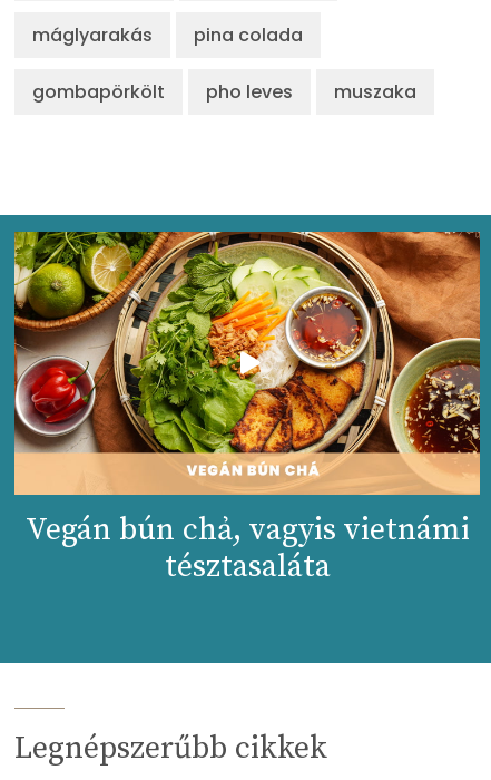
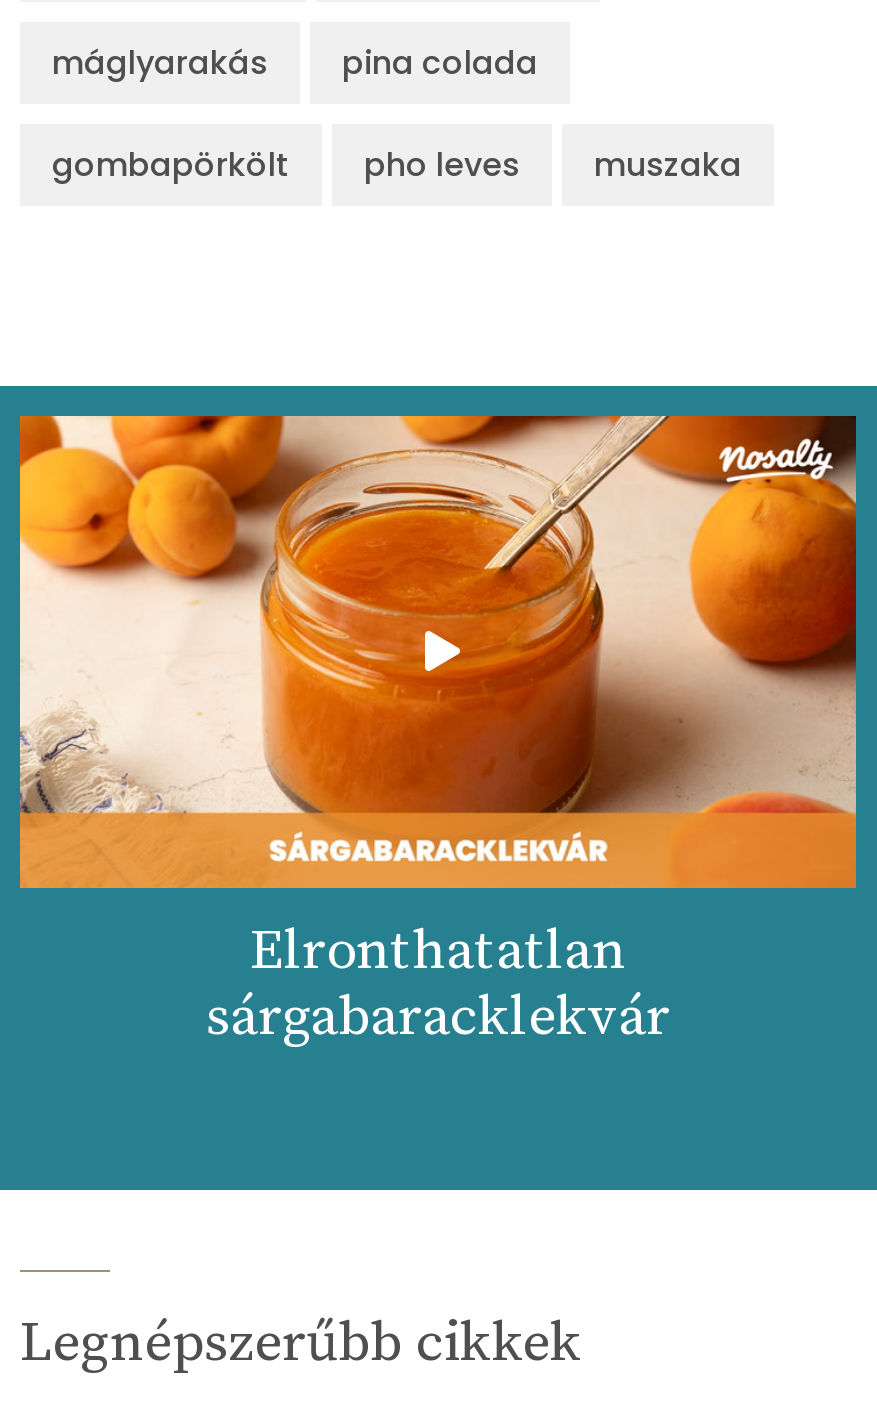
- [image]
- Vegán bún chả, vagyis vietnámi
- tésztasaláta
+ [image]
+ Elronthatatlan
+ sárgabaracklekvár
